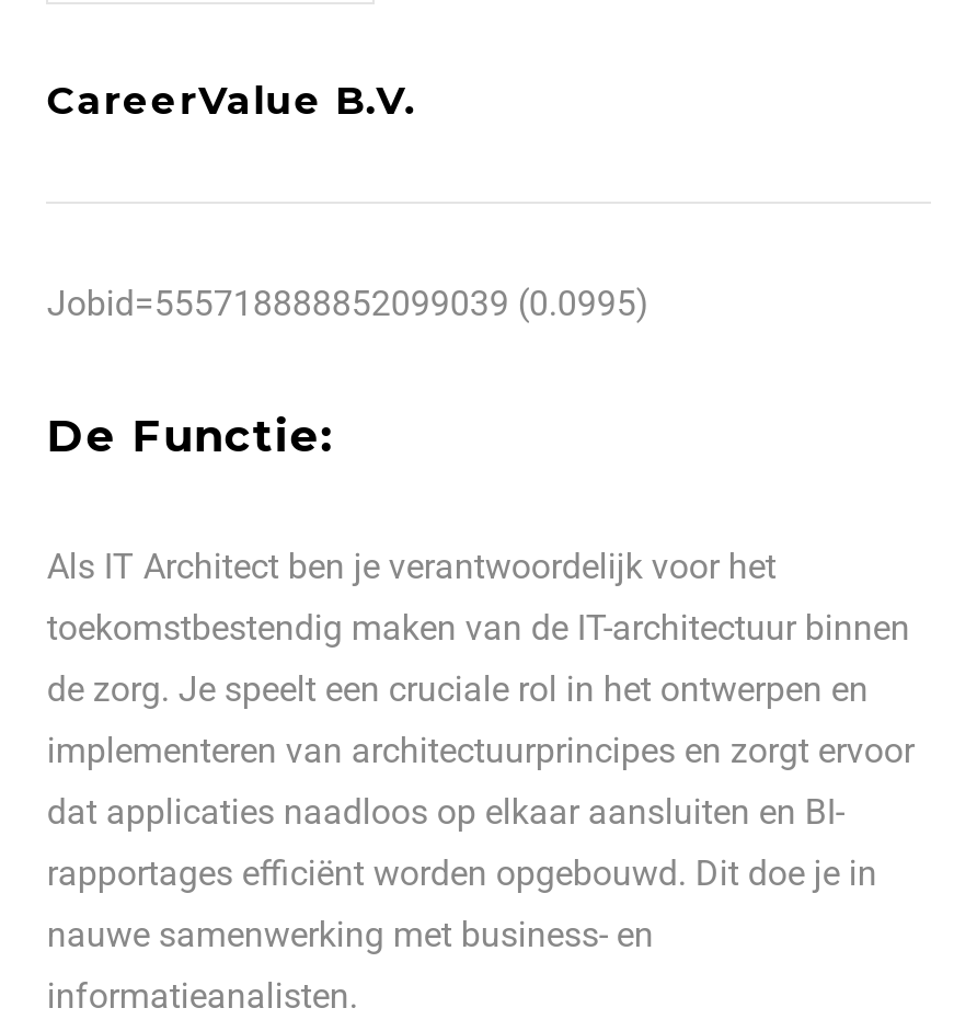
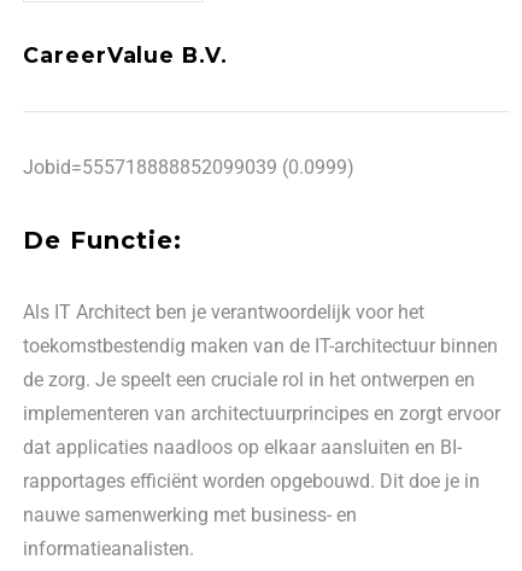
- Jobid=555718888852099039 (0.0995)
+ Jobid=555718888852099039 (0.0999)
